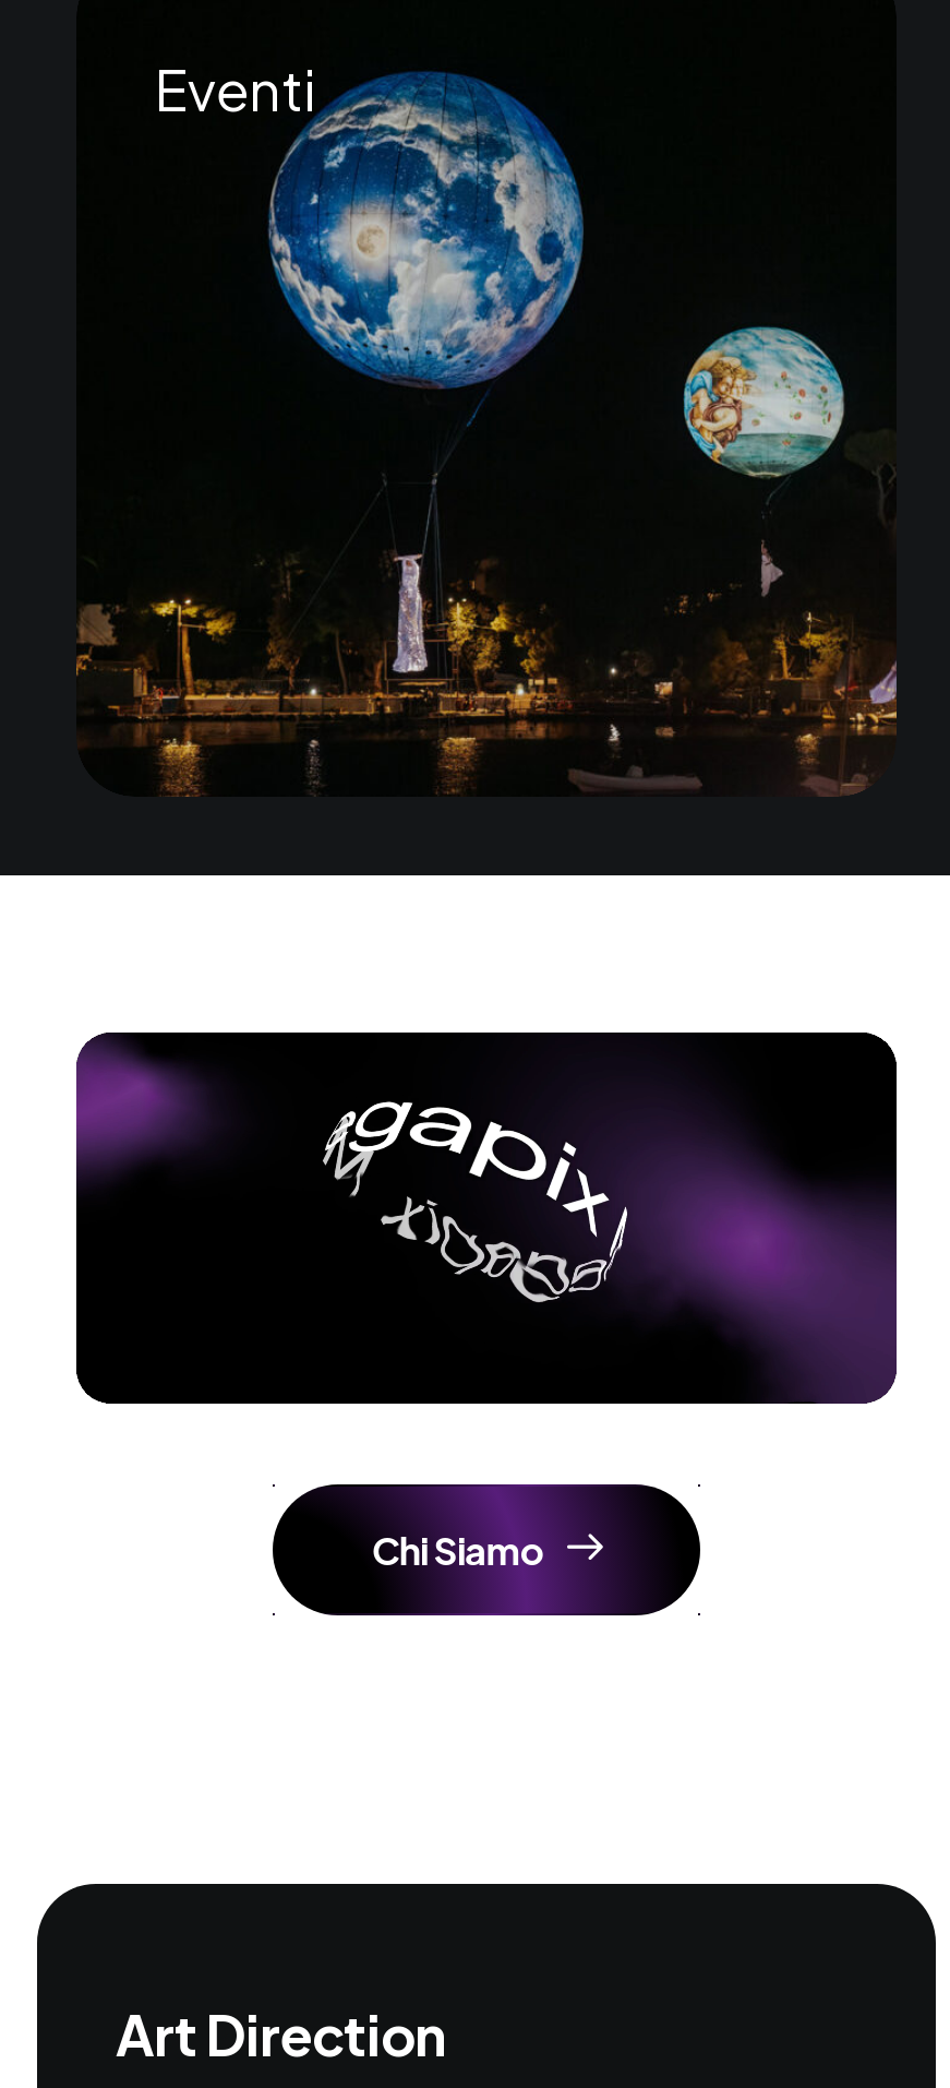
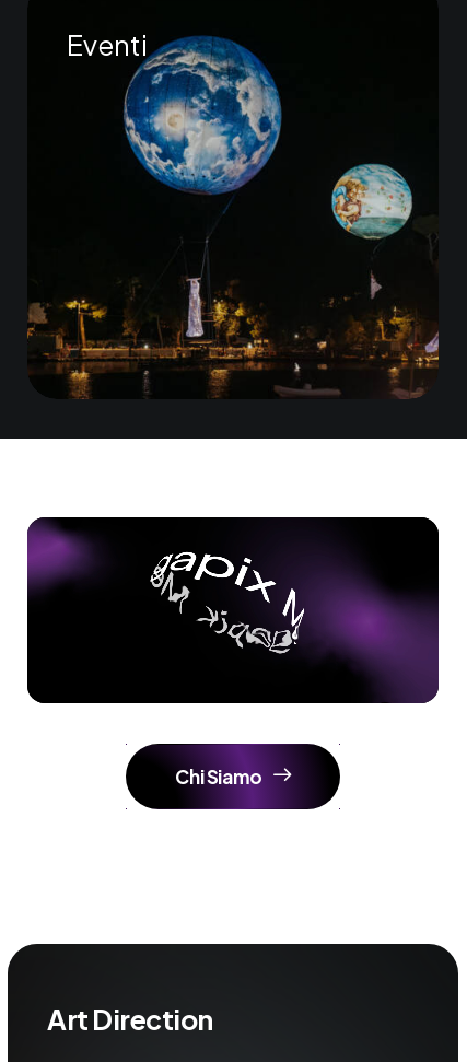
- [image]
+ [image]
